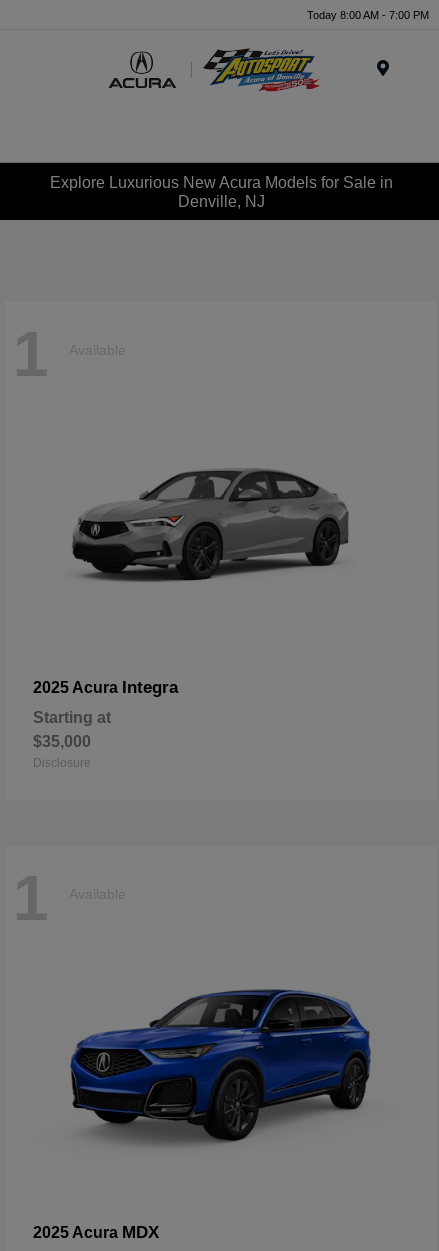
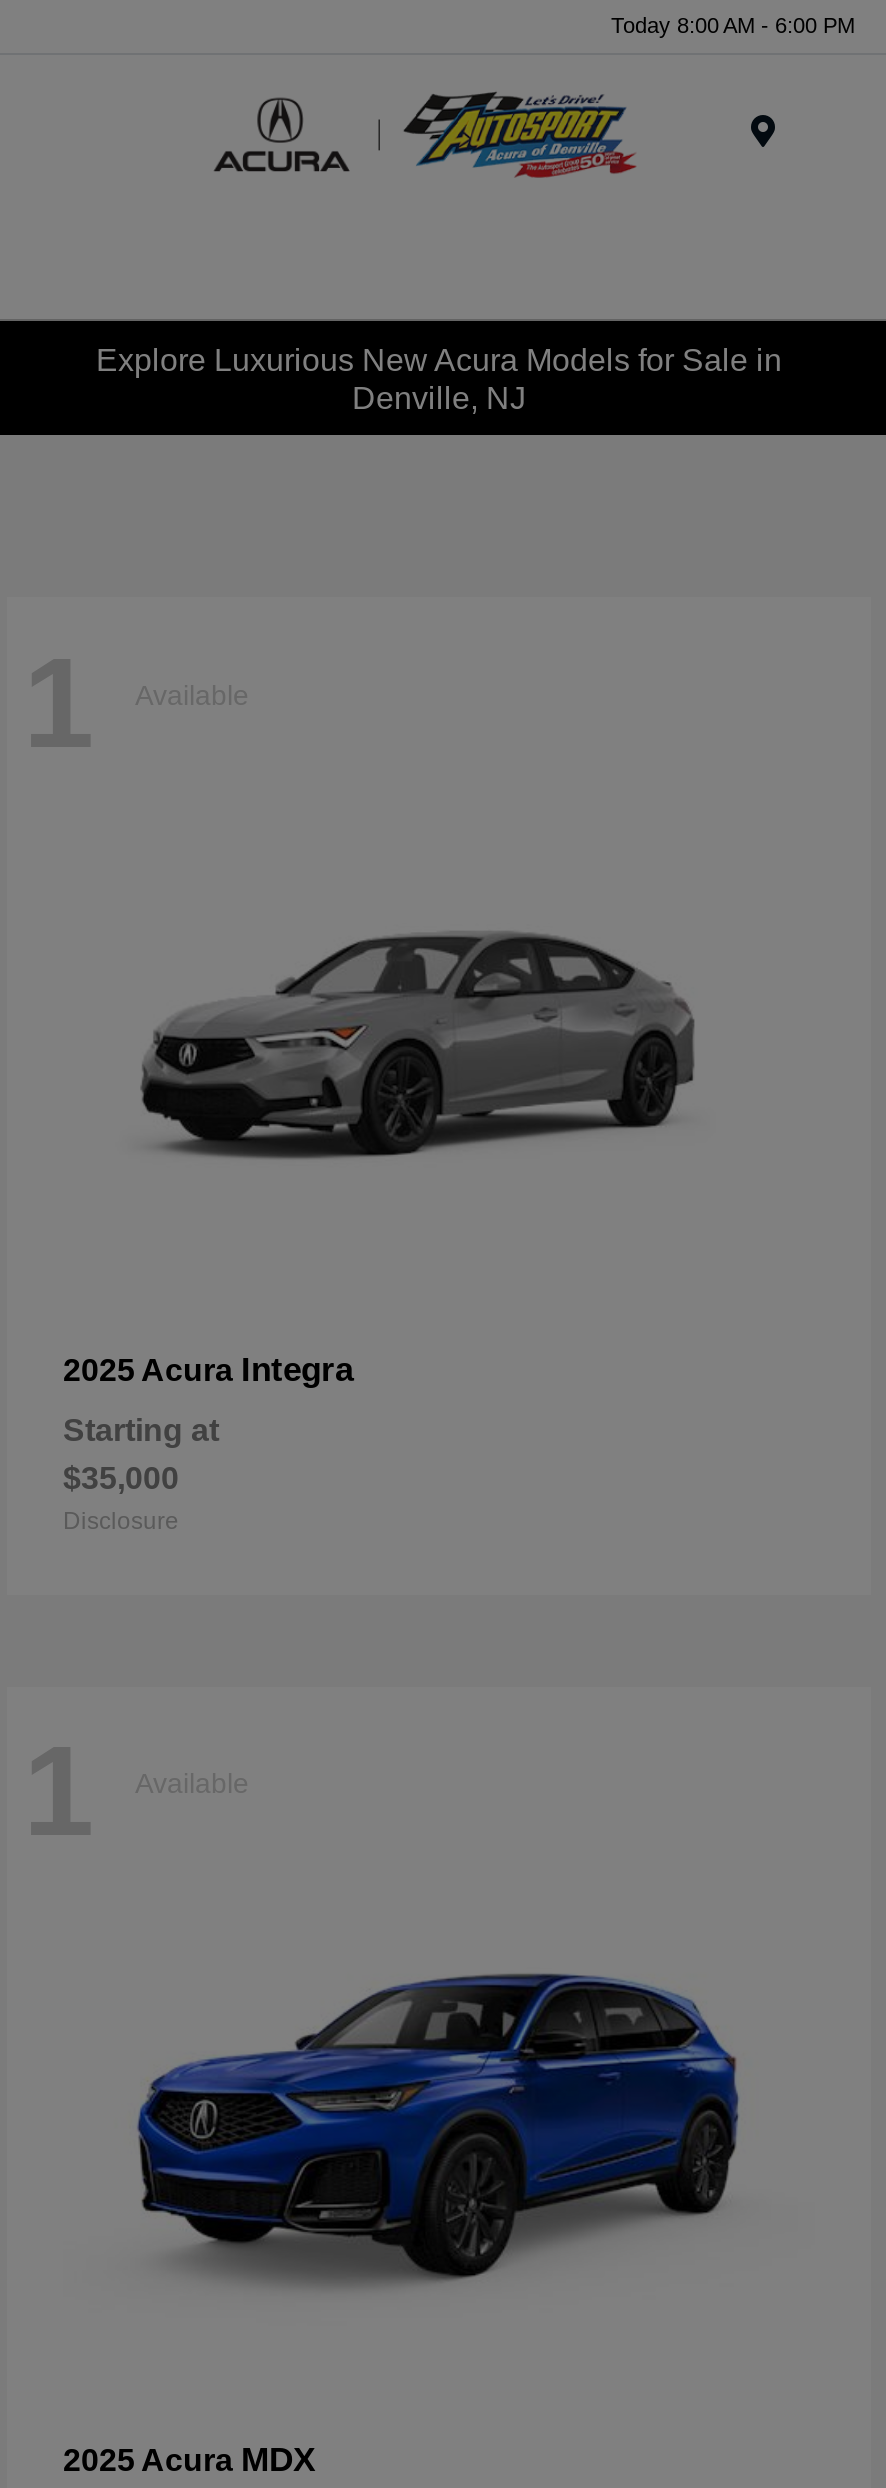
- Today 8:00 AM - 7:00 PM
+ Today 8:00 AM - 6:00 PM
